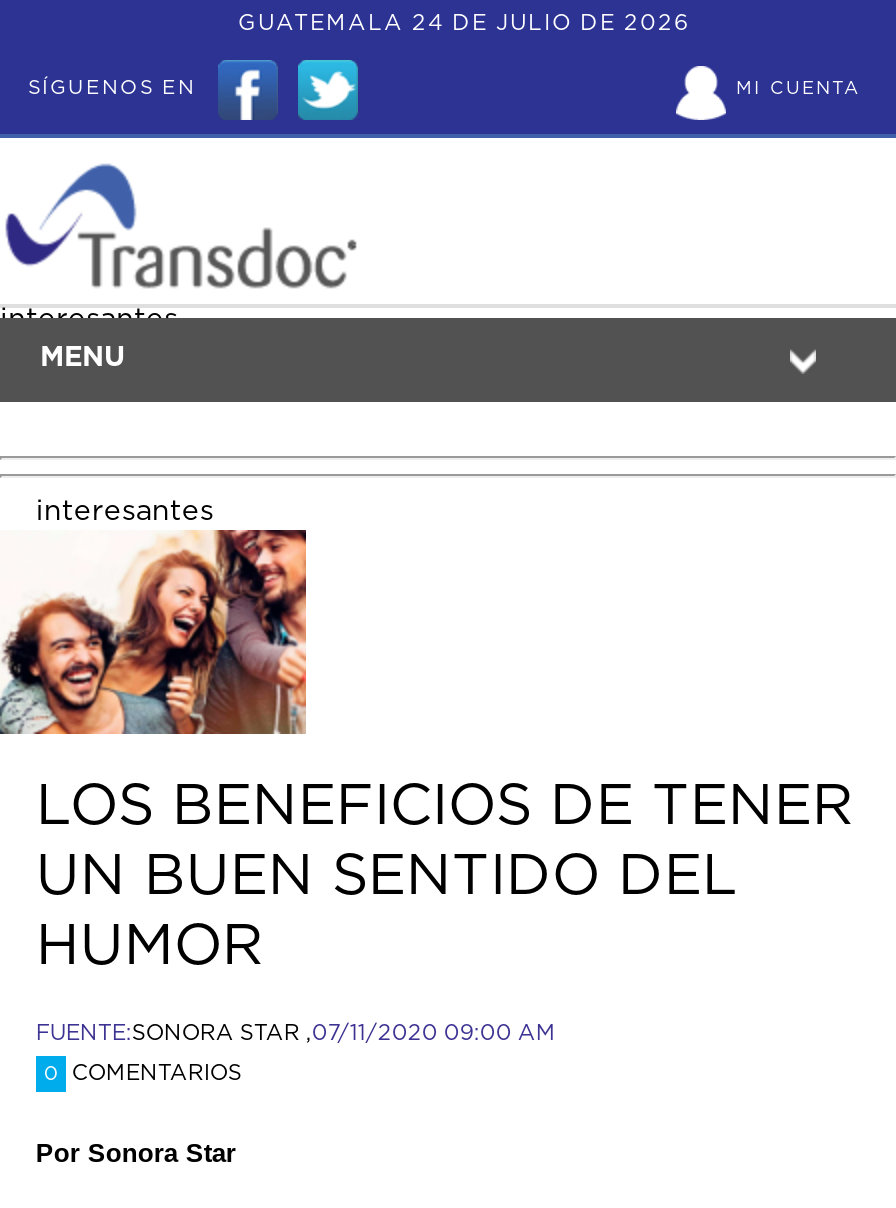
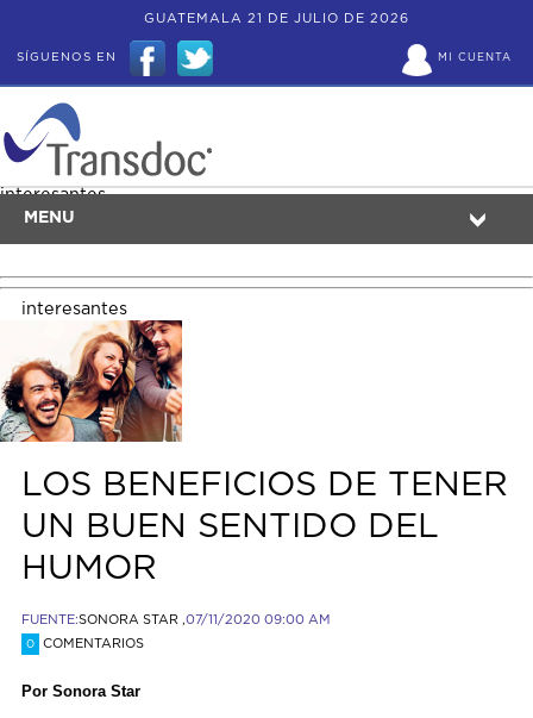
- GUATEMALA 24 DE JULIO DE 2026
+ GUATEMALA 21 DE JULIO DE 2026
